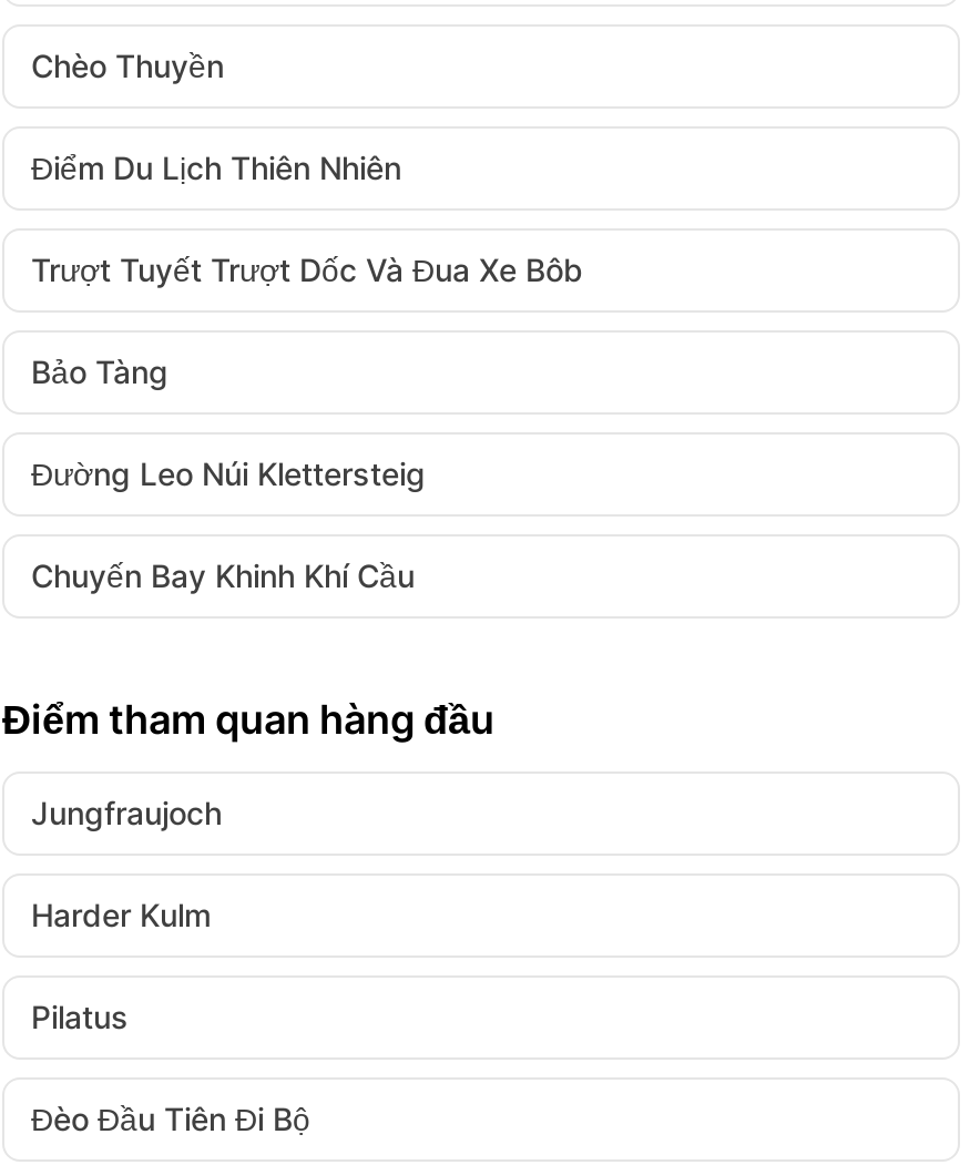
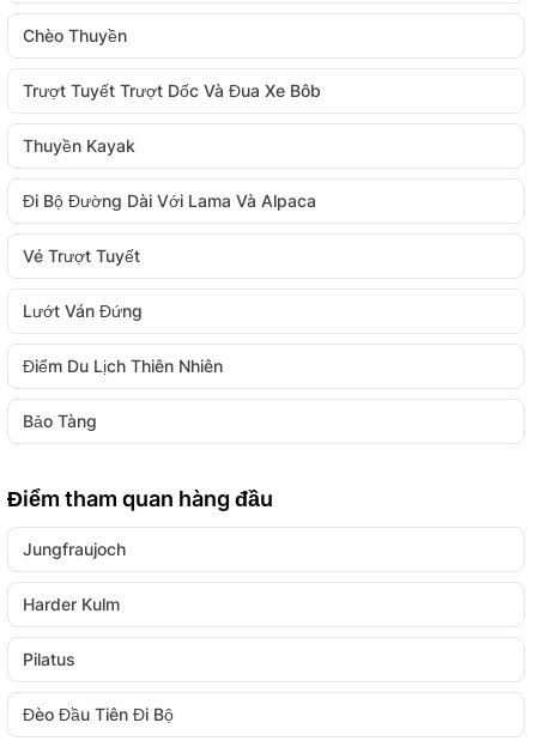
moved down: Điểm Du Lịch Thiên Nhiên

moved up: Trượt Tuyết Trượt Dốc Và Đua Xe Bôb

+ Thuyền Kayak
+ Đi Bộ Đường Dài Với Lama Và Alpaca
+ Vé Trượt Tuyết
+ Lướt Ván Đứng

moved down: Bảo Tàng

- Đường Leo Núi Klettersteig
- Chuyến Bay Khinh Khí Cầu
